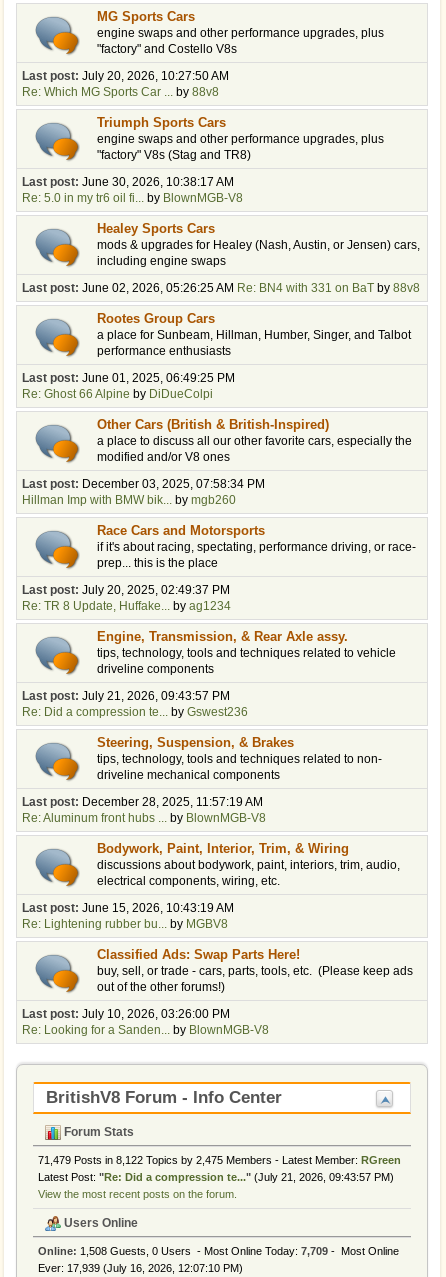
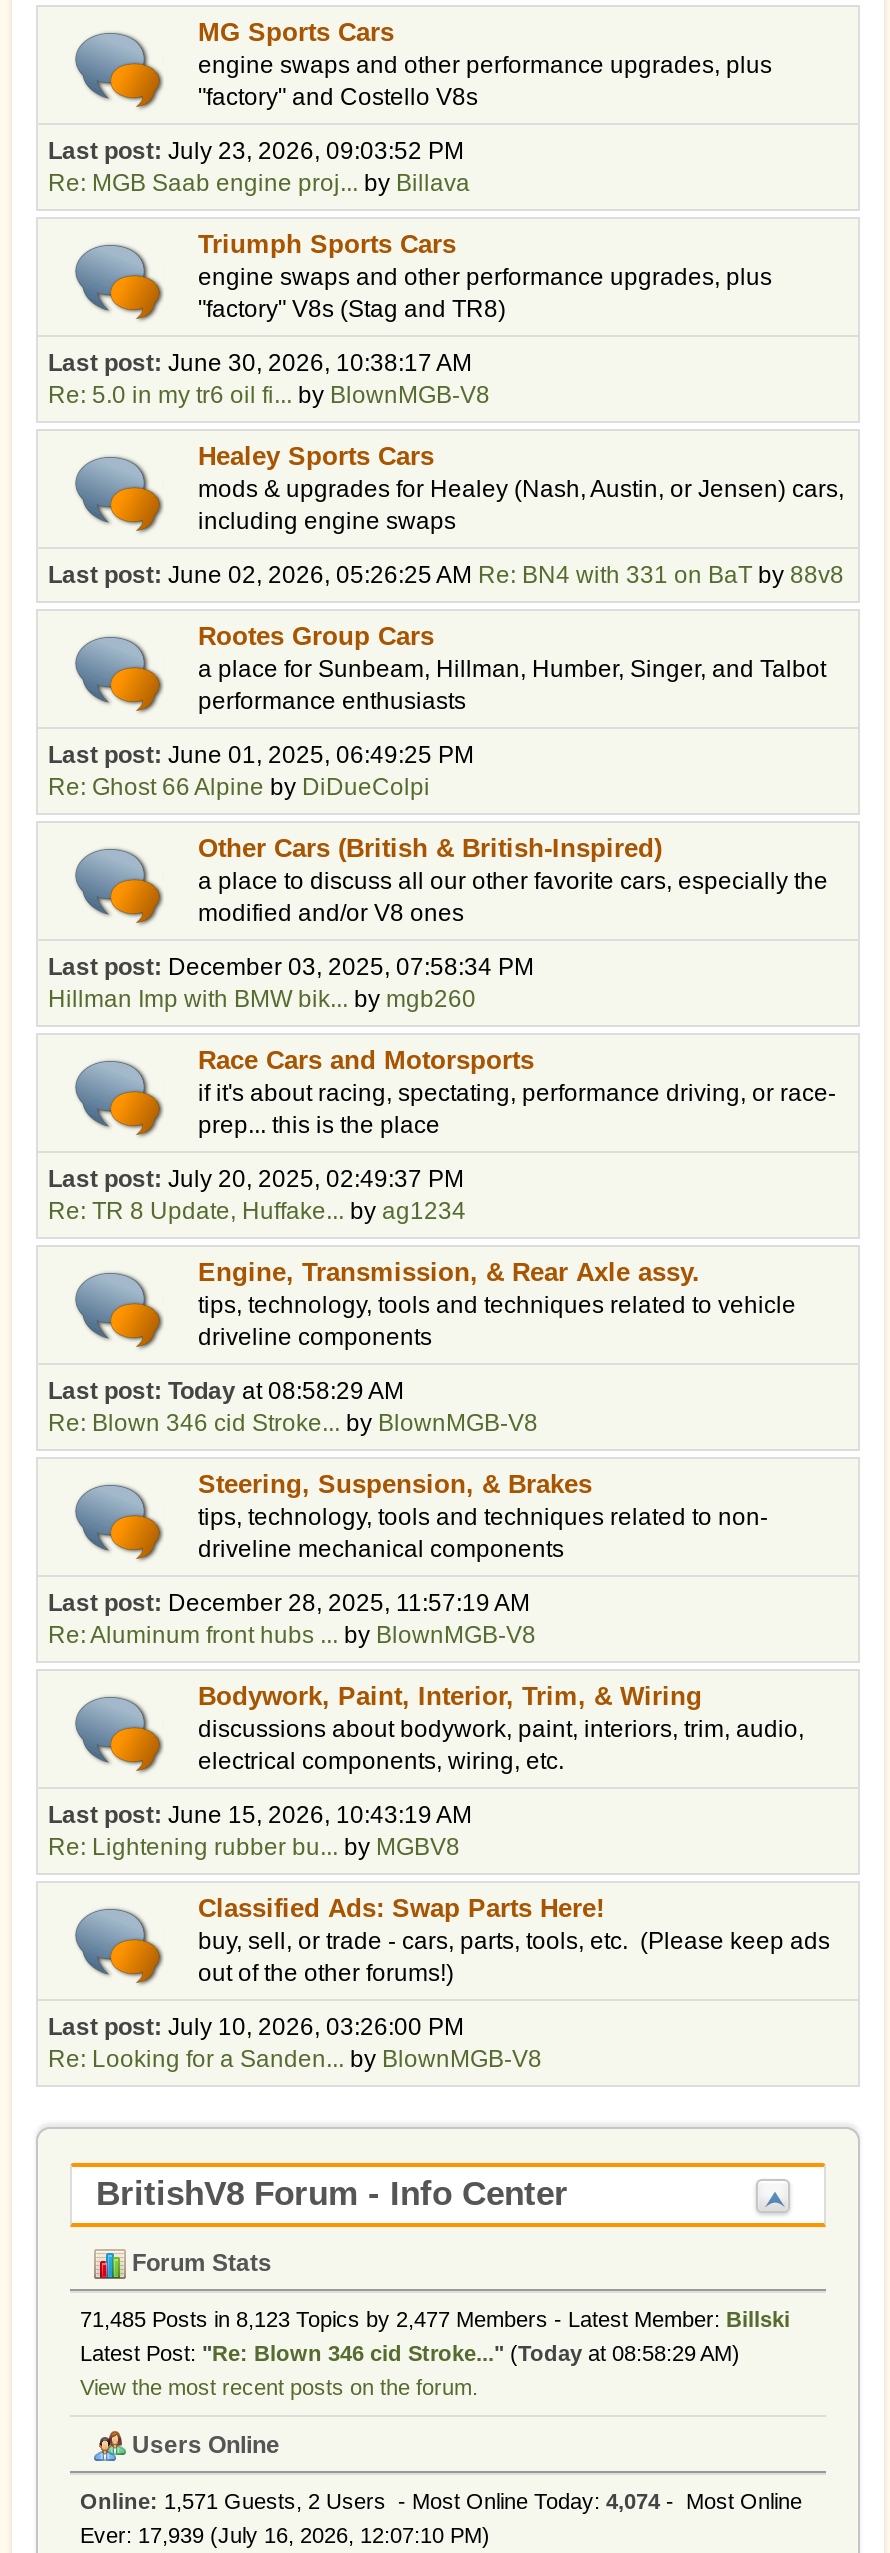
- Last post: July 20, 2026, 10:27:50 AM
- Re: Which MG Sports Car ... by 88v8
+ Last post: July 23, 2026, 09:03:52 PM
+ Re: MGB Saab engine proj... by Billava

- Last post: July 21, 2026, 09:43:57 PM
- Re: Did a compression te... by Gswest236
+ Last post: Today at 08:58:29 AM
+ Re: Blown 346 cid Stroke... by BlownMGB-V8

- 71,479 Posts in 8,122 Topics by 2,475 Members - Latest Member: RGreen
- Latest Post: "Re: Did a compression te..." (July 21, 2026, 09:43:57 PM)
+ 71,485 Posts in 8,123 Topics by 2,477 Members - Latest Member: Billski
+ Latest Post: "Re: Blown 346 cid Stroke..." (Today at 08:58:29 AM)

- Online: 1,508 Guests, 0 Users - Most Online Today: 7,709 - Most Online
+ Online: 1,571 Guests, 2 Users - Most Online Today: 4,074 - Most Online
